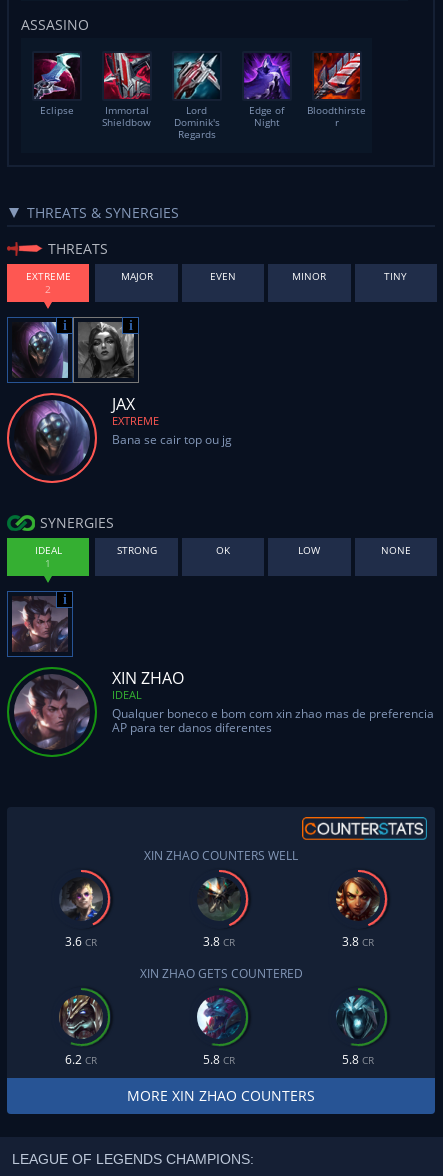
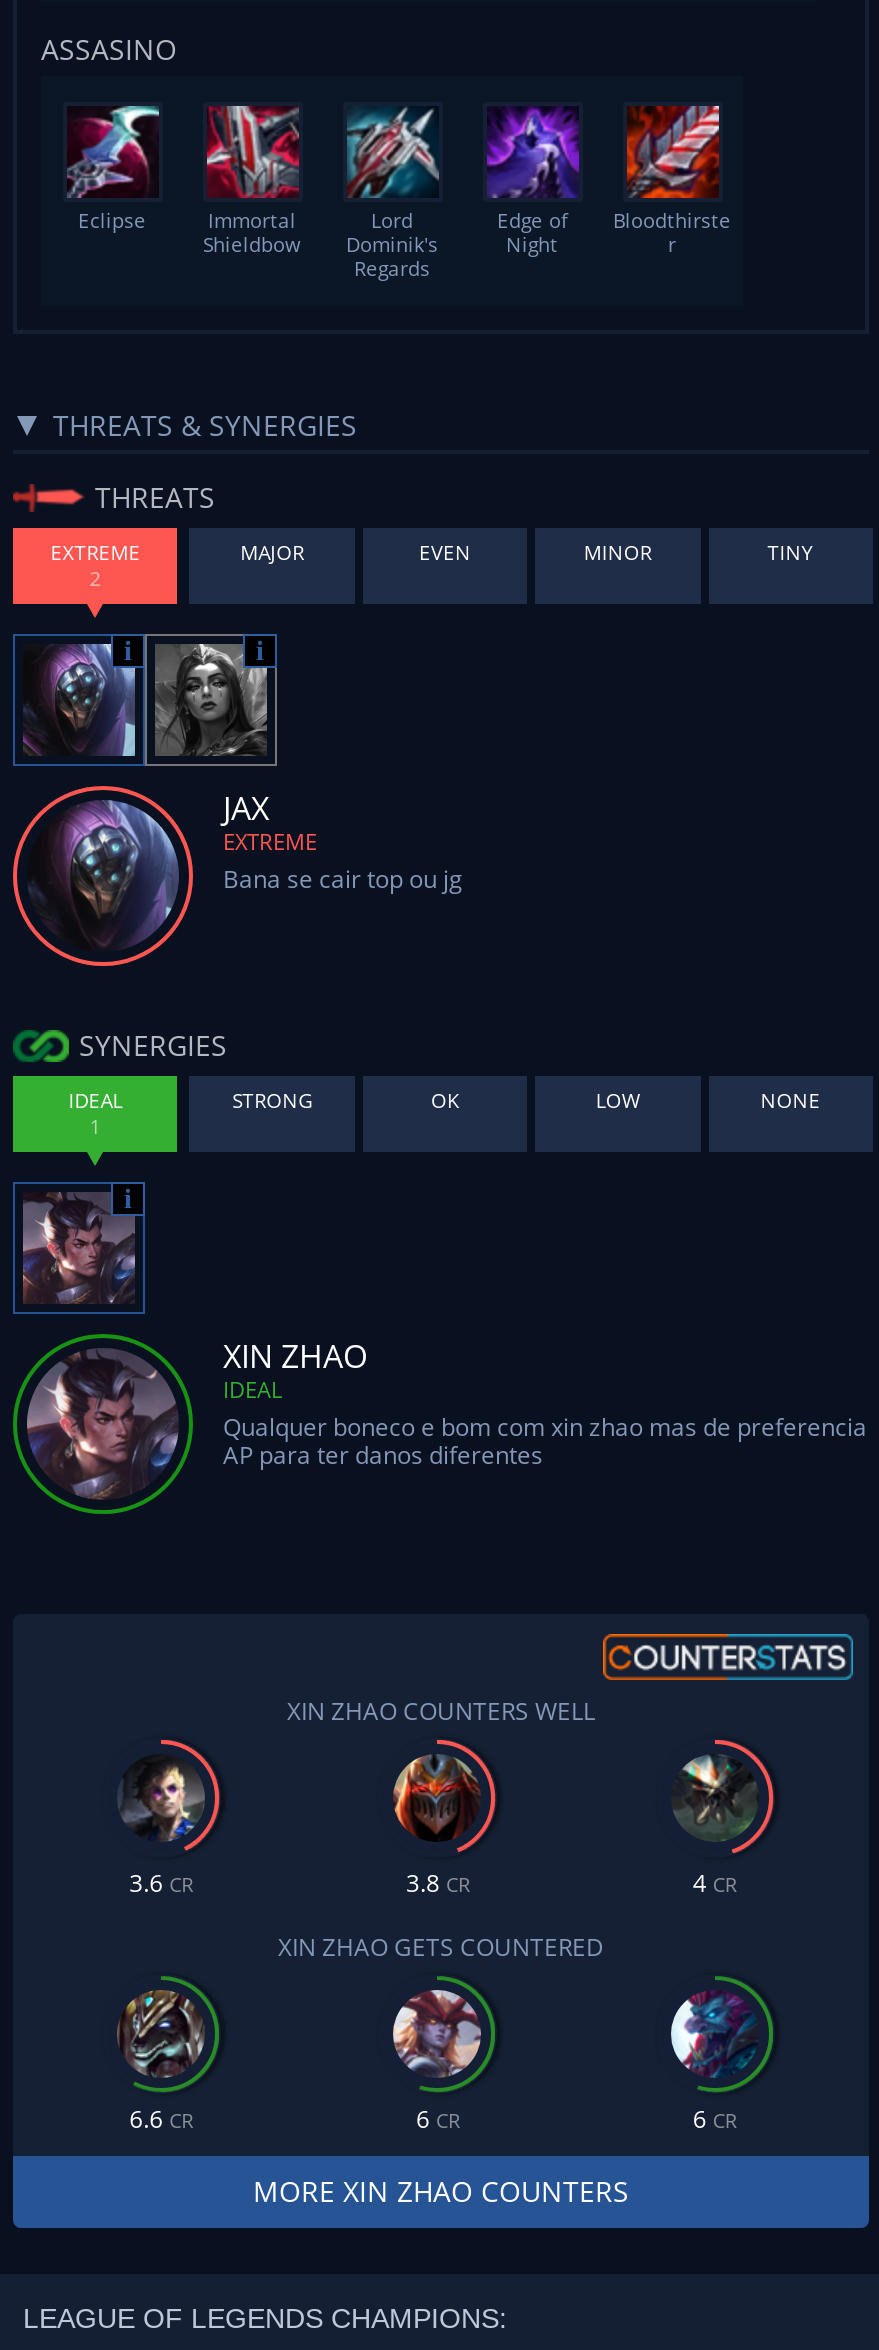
- [image]
+ [image]

- [image]
- 3.8 CR
+ [image]
+ 4 CR

- [image]
- 5.8 CR
+ [image]
+ 6 CR

- [image]
- 5.8 CR
+ [image]
+ 6 CR

- 6.2 CR
+ 6.6 CR
